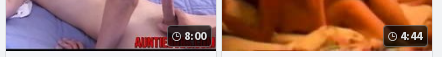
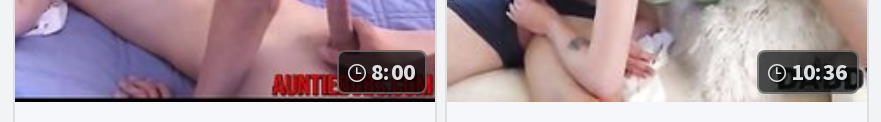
- 4:44
+ 10:36
